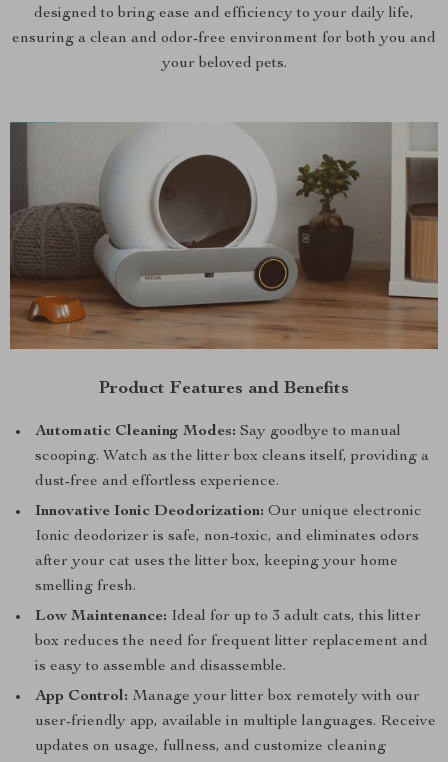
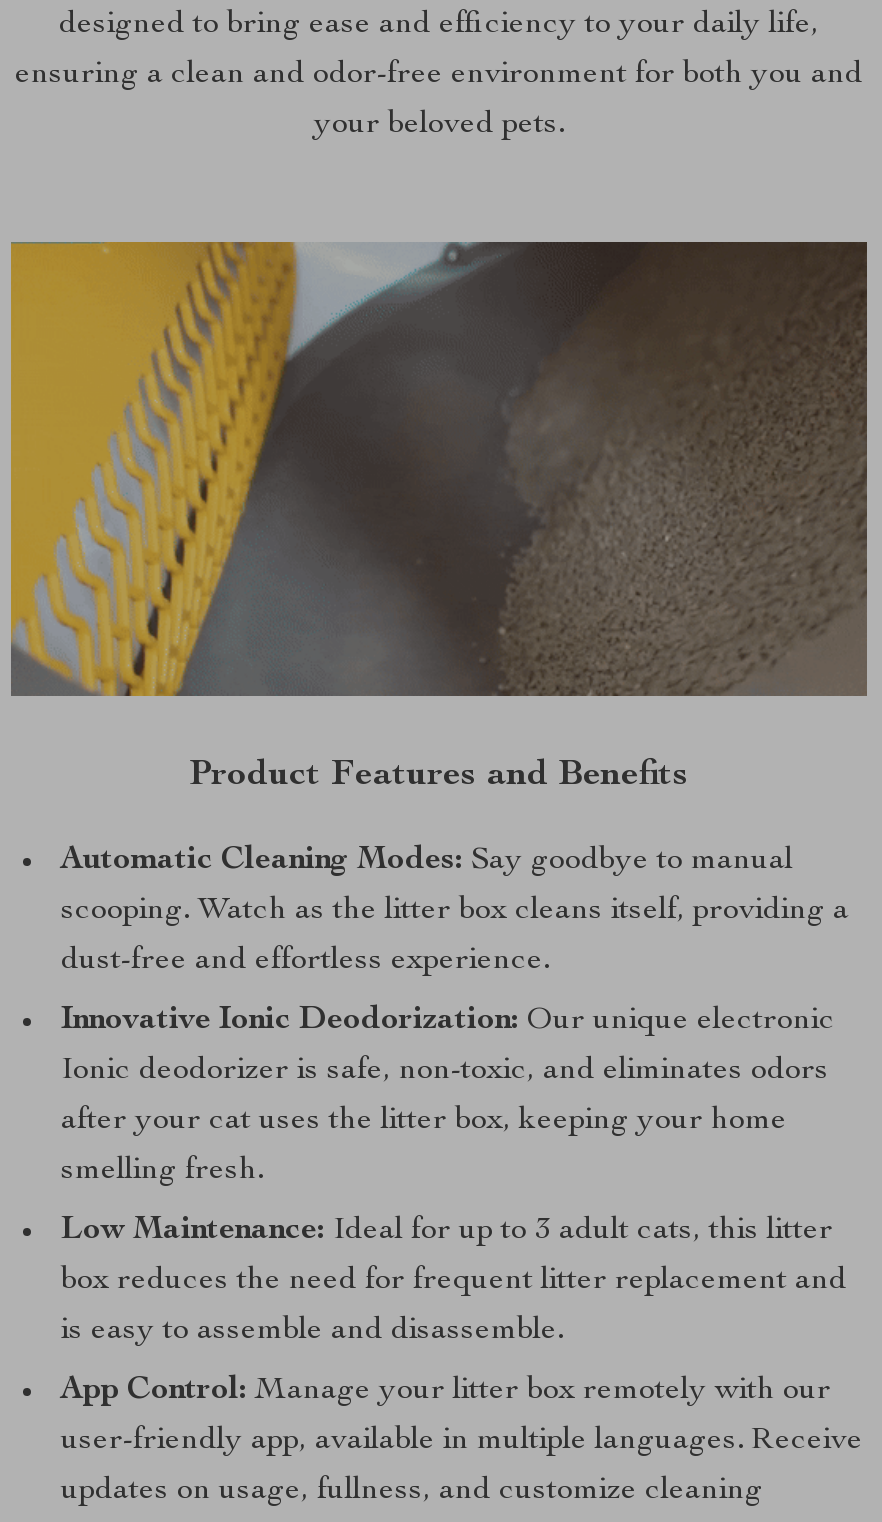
- [image]
+ [image]
